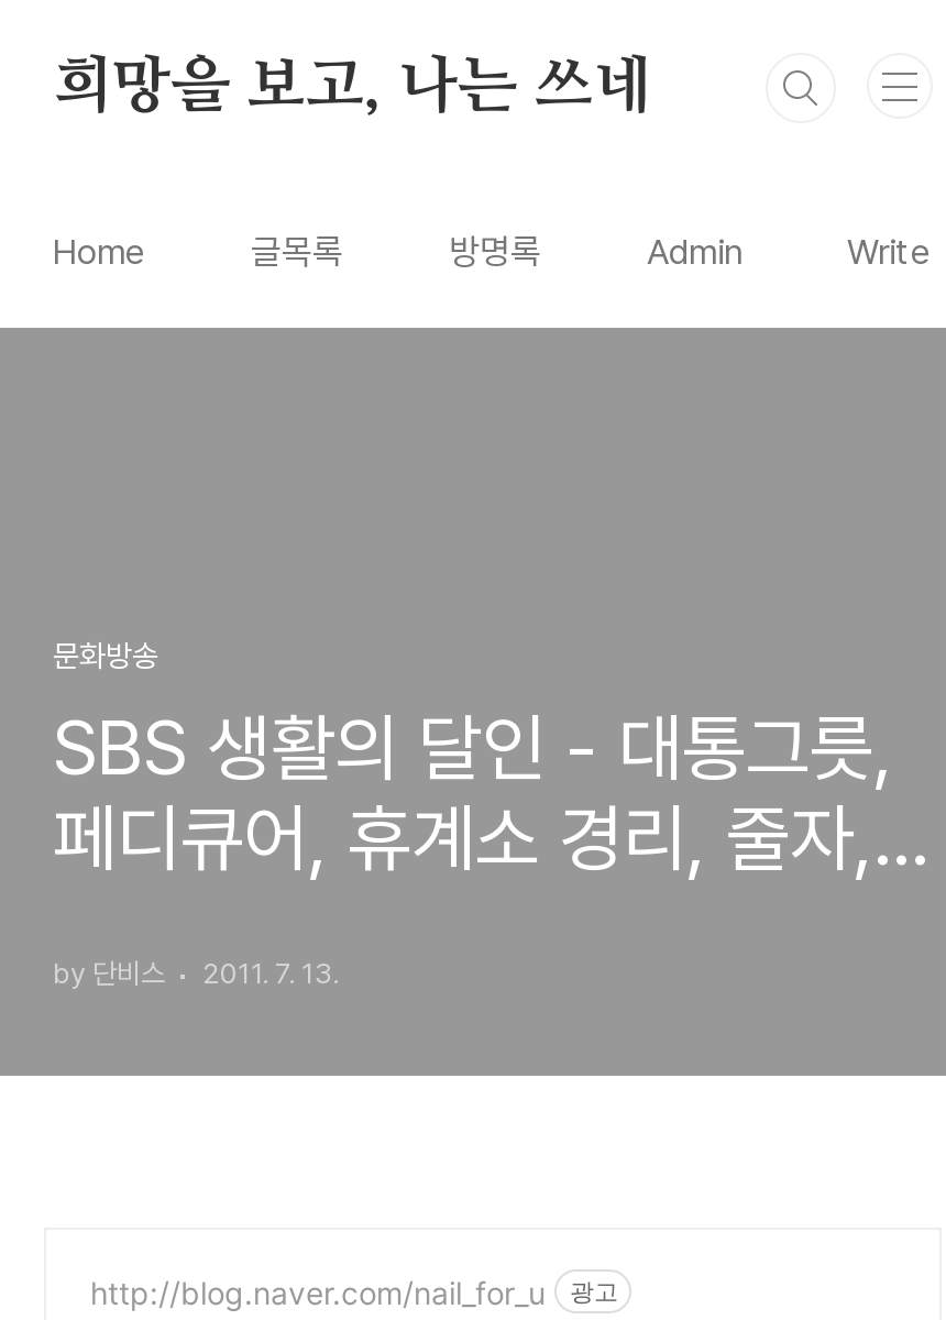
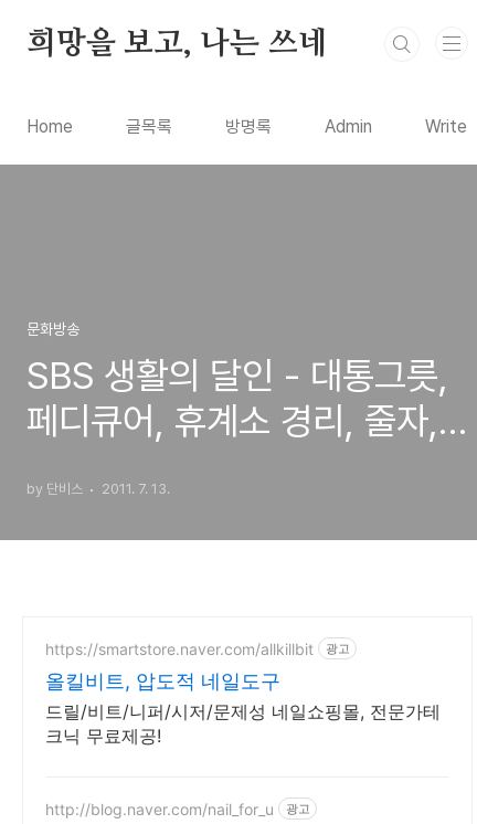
+ https://smartstore.naver.com/allkillbit
+ 광고
+ 올킬비트, 압도적 네일도구
+ 드릴/비트/니퍼/시저/문제성 네일쇼핑몰, 전문가테
+ 크닉 무료제공!
